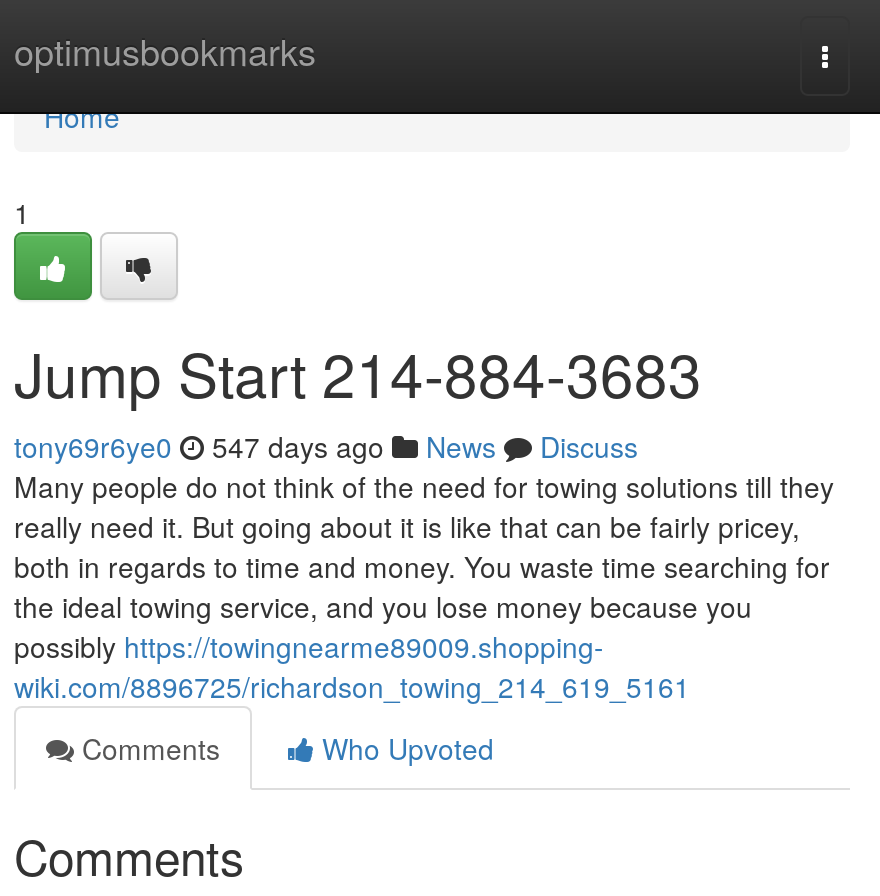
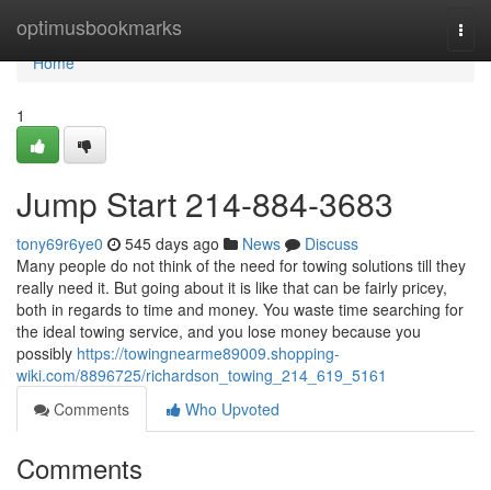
- tony69r6ye0 547 days ago News Discuss
+ tony69r6ye0 545 days ago News Discuss
